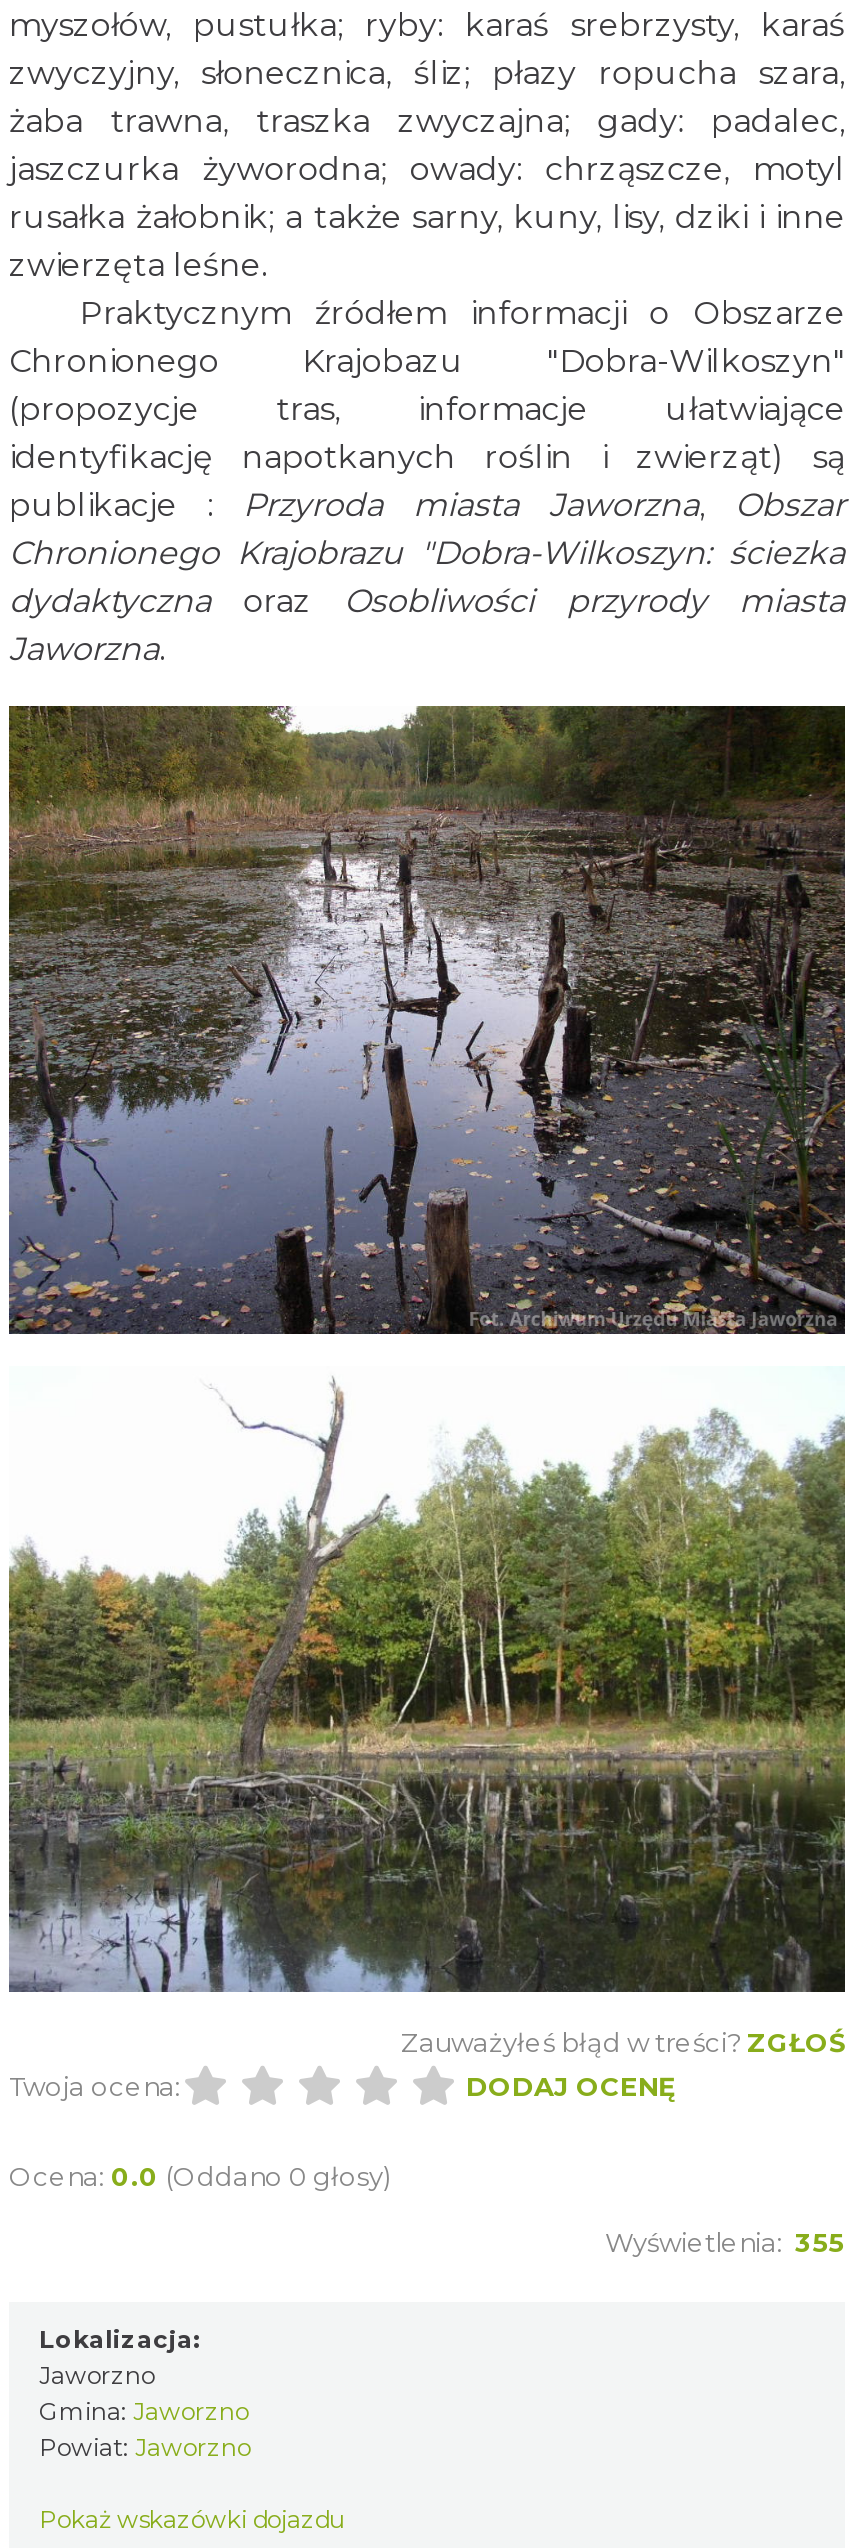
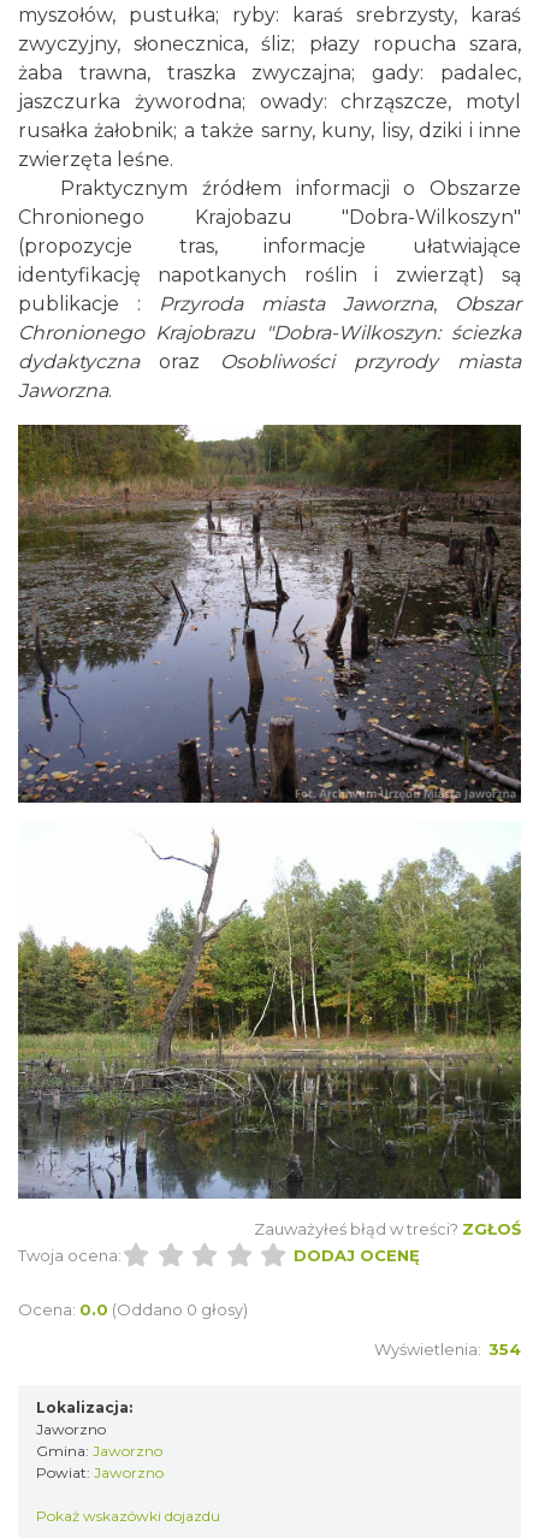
- Wyświetlenia: 355
+ Wyświetlenia: 354
